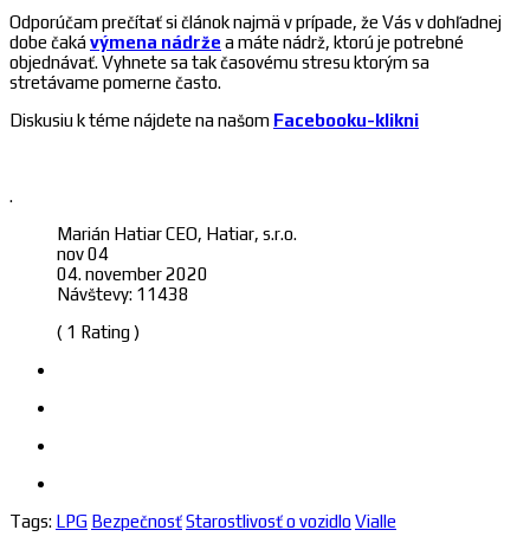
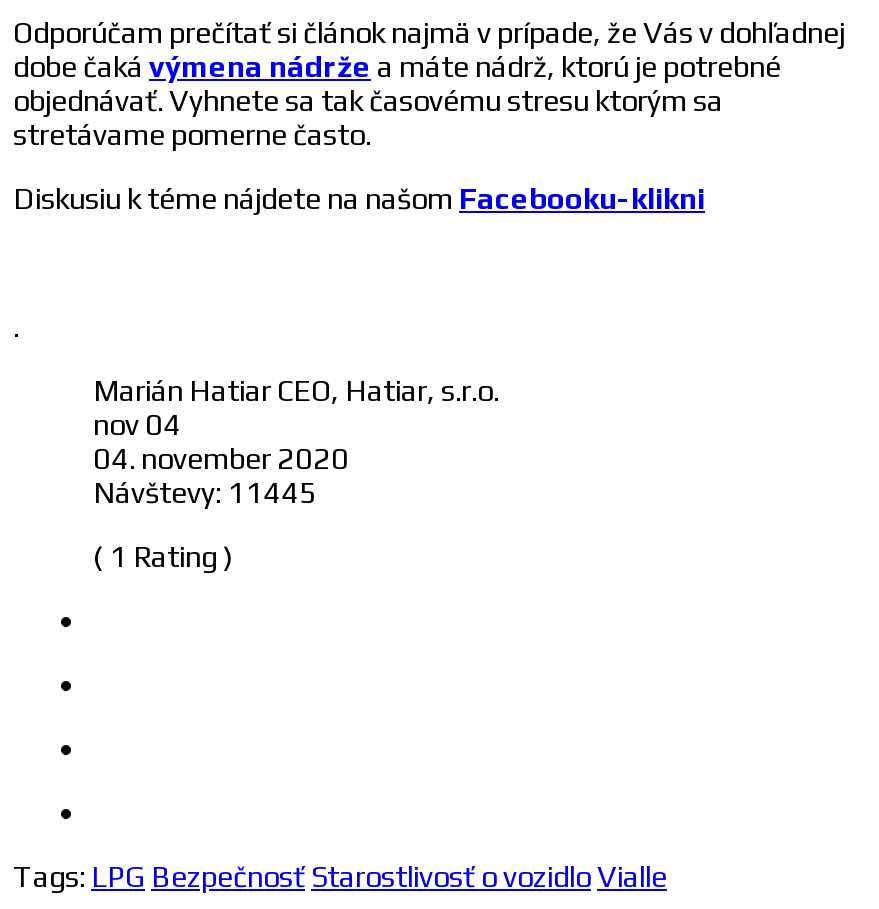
- Návštevy: 11438
+ Návštevy: 11445
